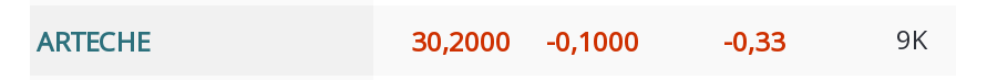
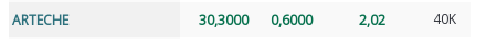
- 30,2000
- -0,1000
- -0,33
- 9K
+ 30,3000
+ 0,6000
+ 2,02
+ 40K
